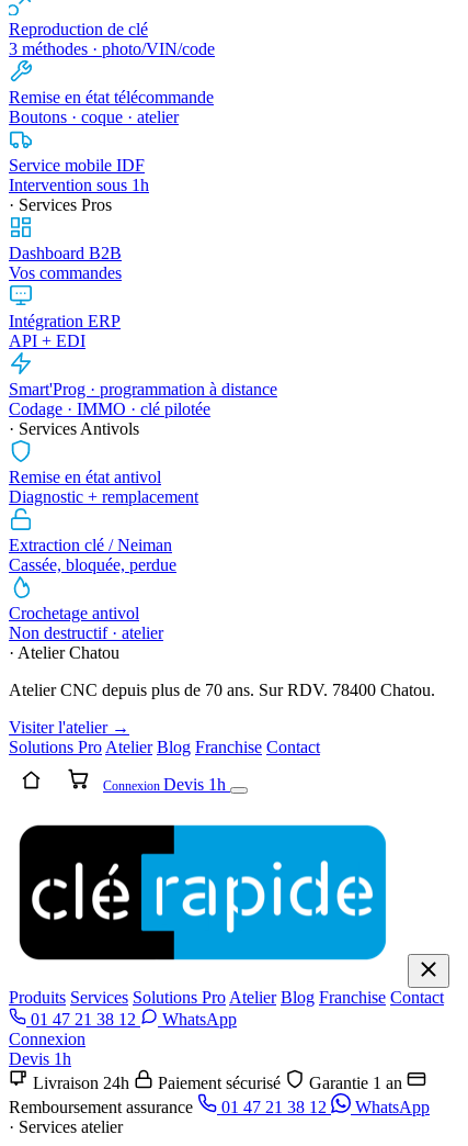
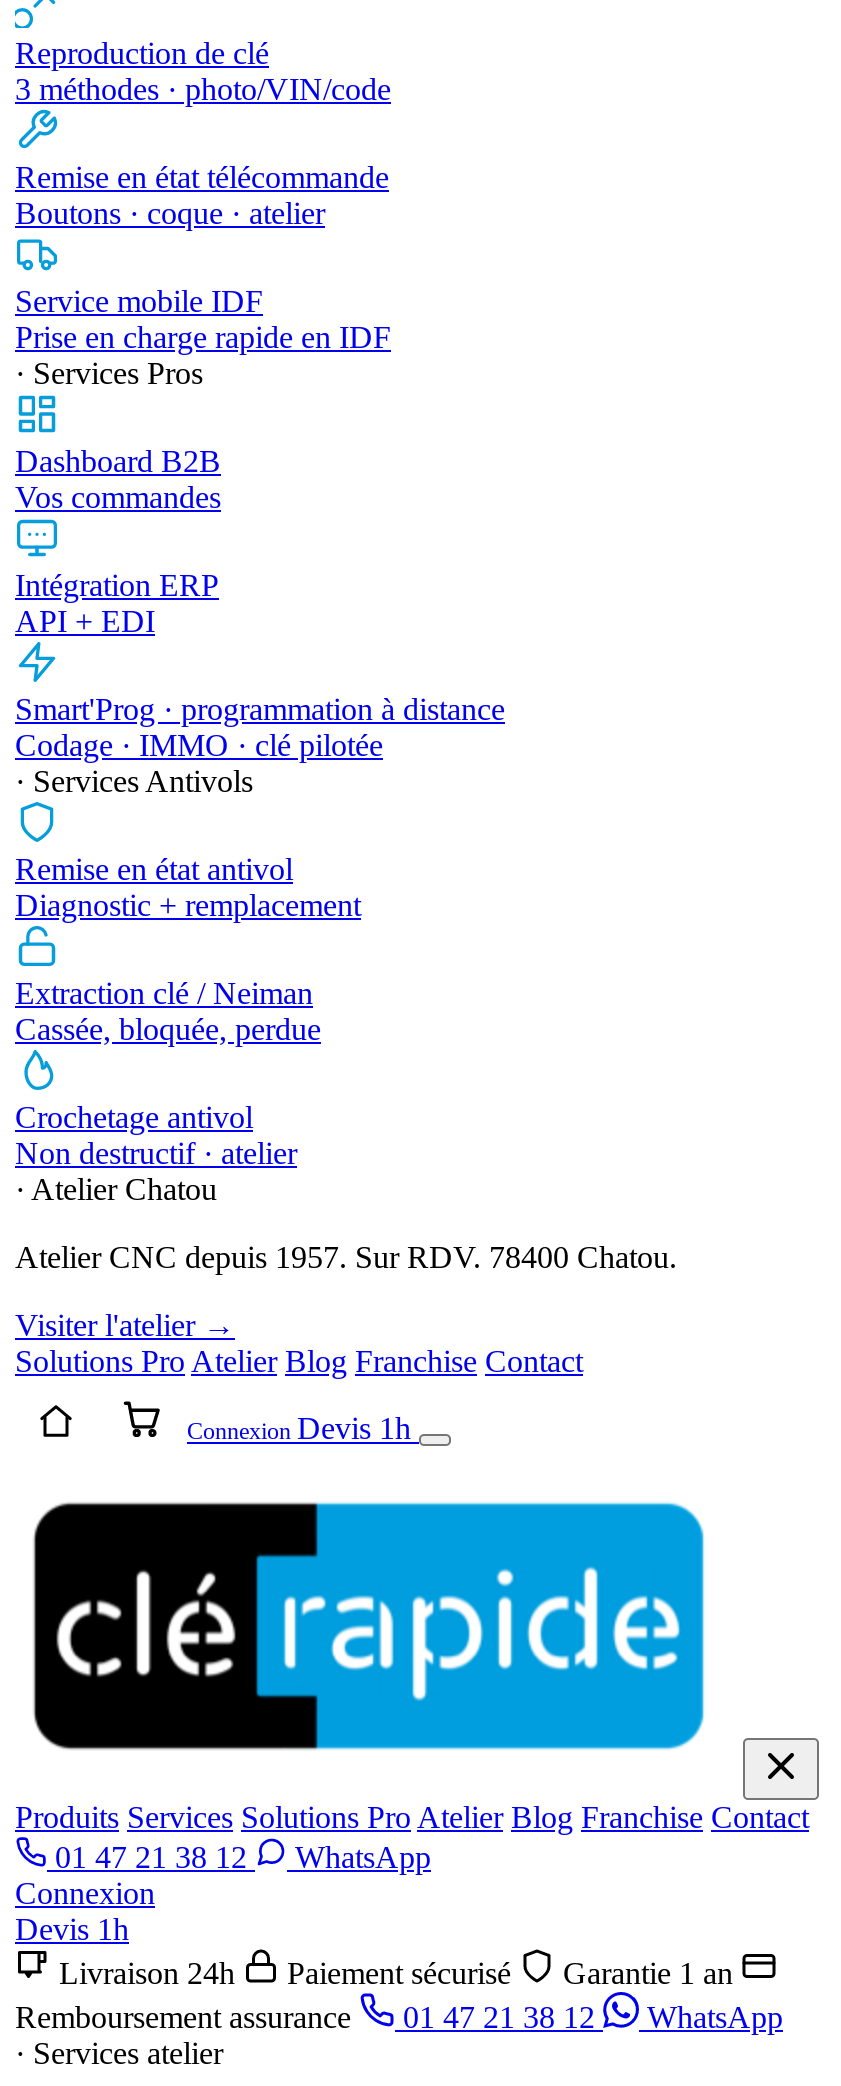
- Intervention sous 1h
+ Prise en charge rapide en IDF

- Atelier CNC depuis plus de 70 ans. Sur RDV. 78400 Chatou.
+ Atelier CNC depuis 1957. Sur RDV. 78400 Chatou.
